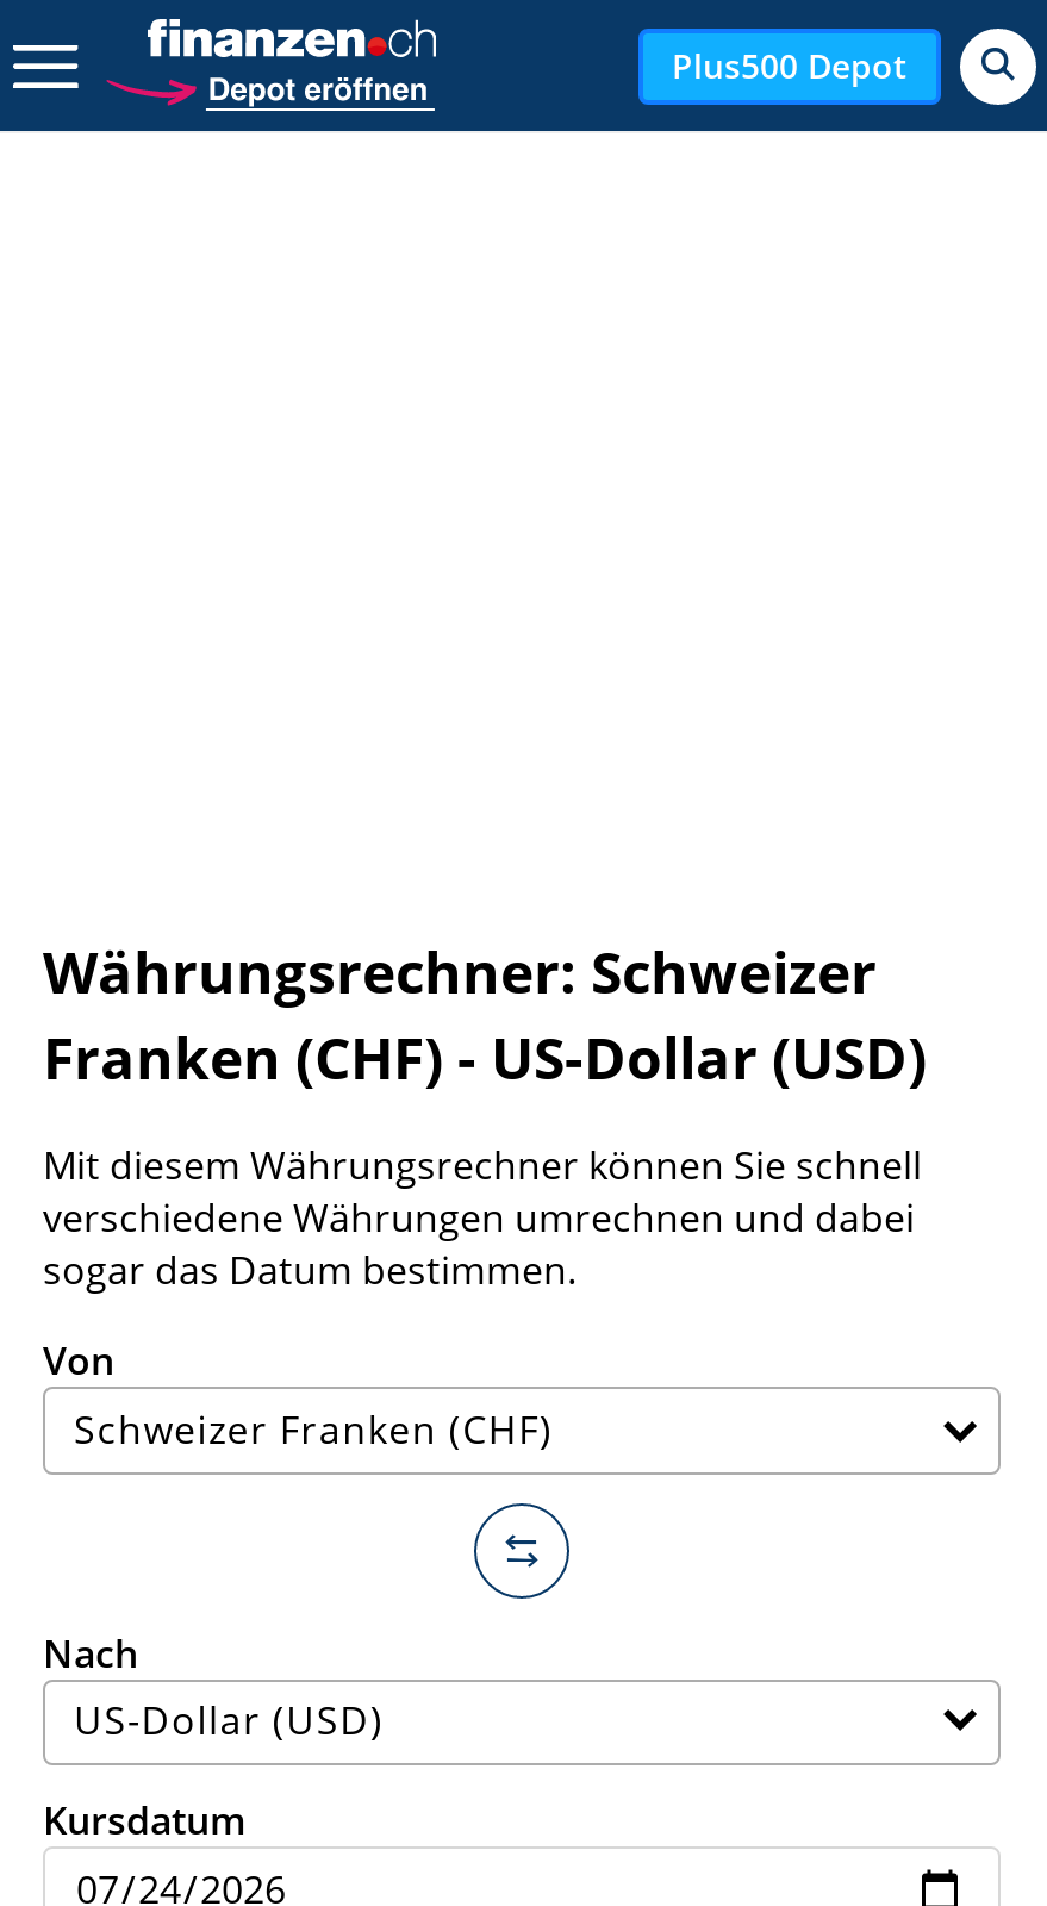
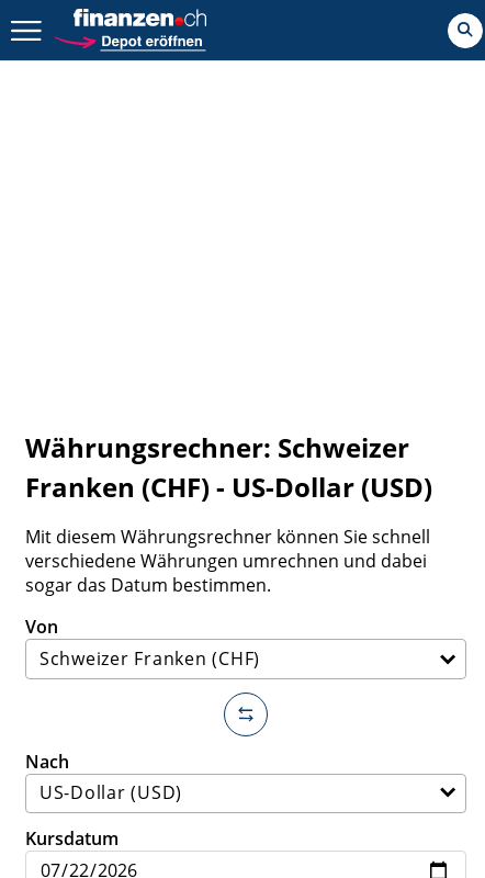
- Plus500 Depot
